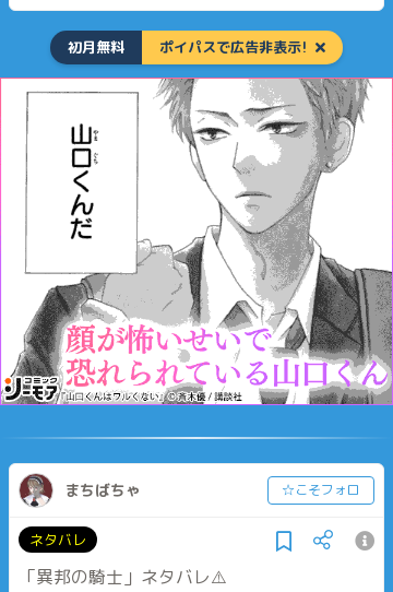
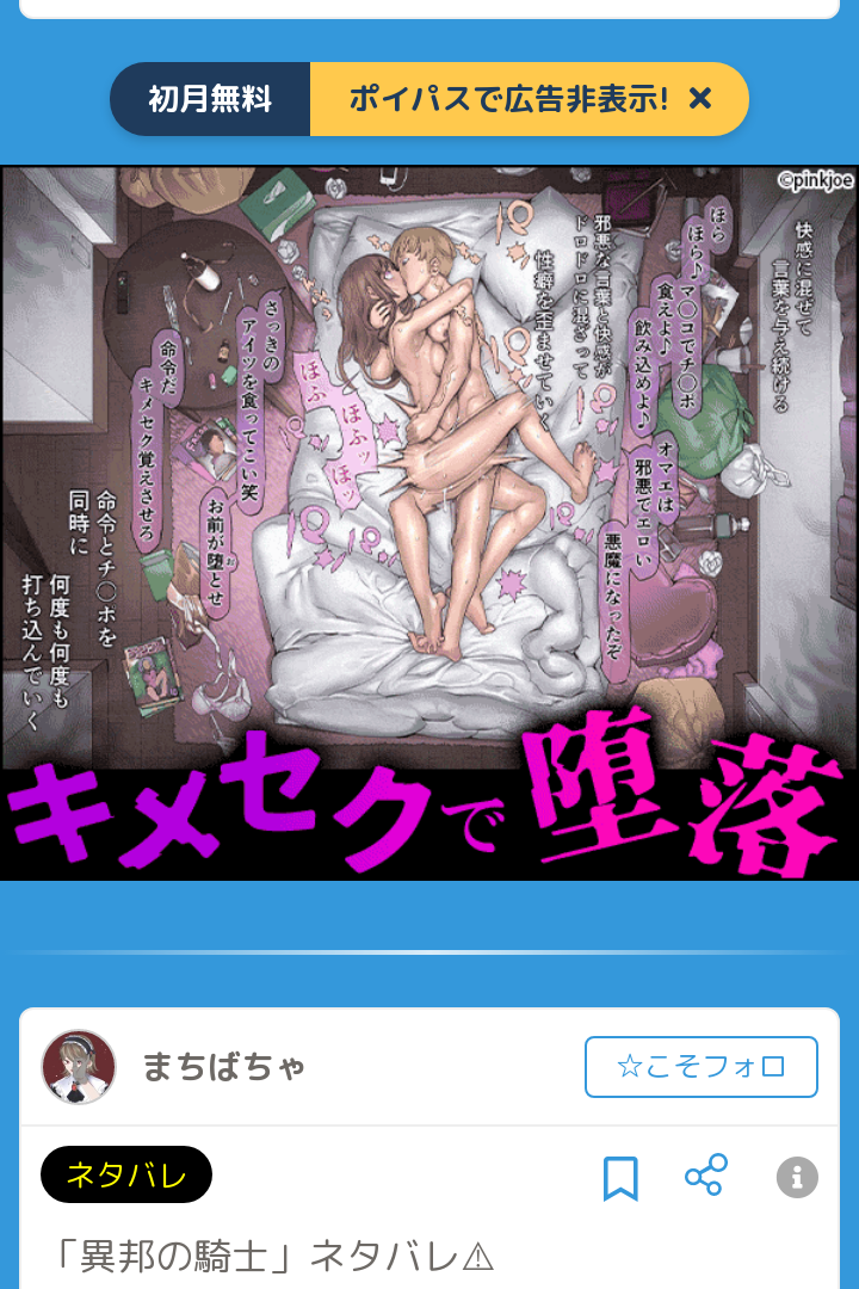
- [image]
+ [image]
